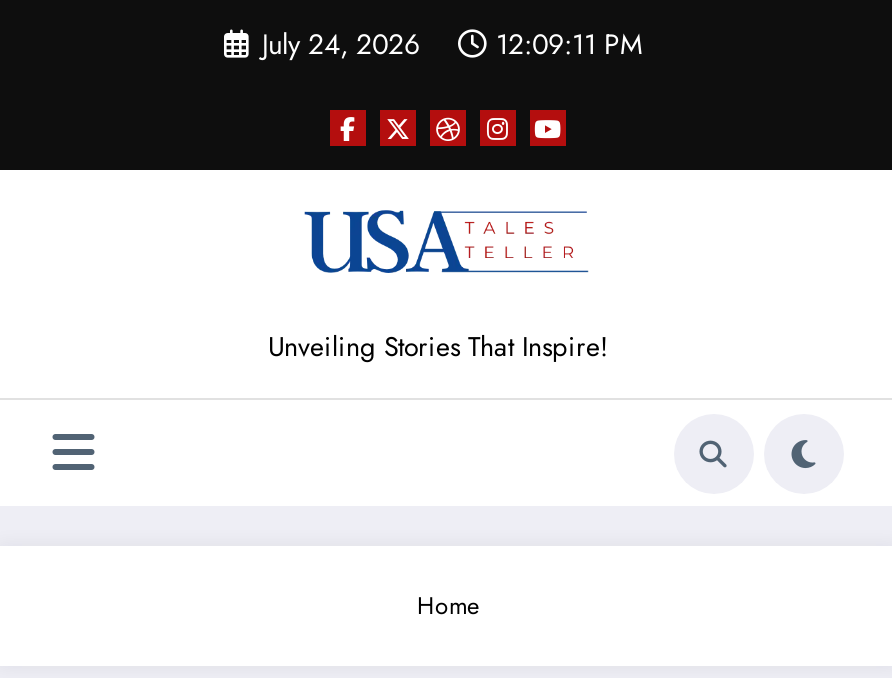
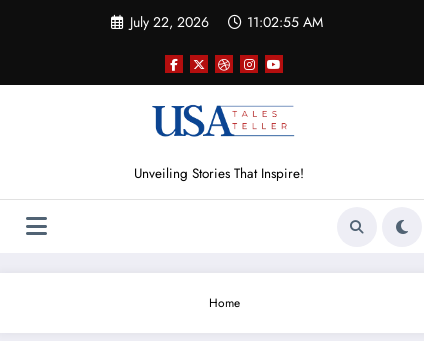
- July 24, 2026
- 12:09:11 PM
+ July 22, 2026
+ 11:02:55 AM
